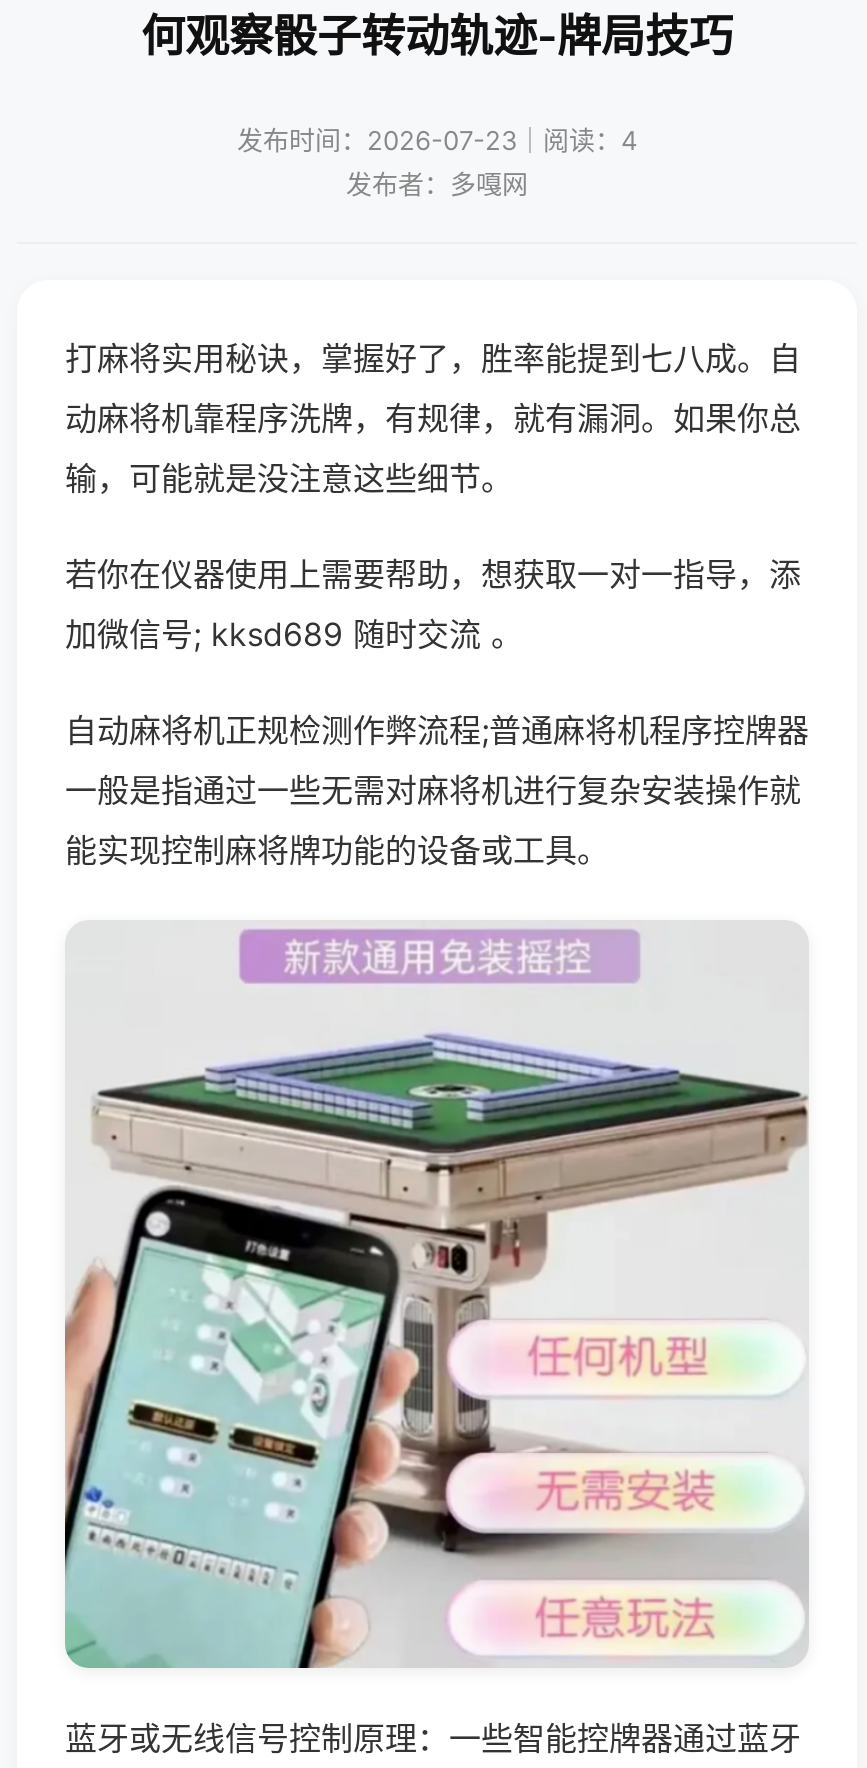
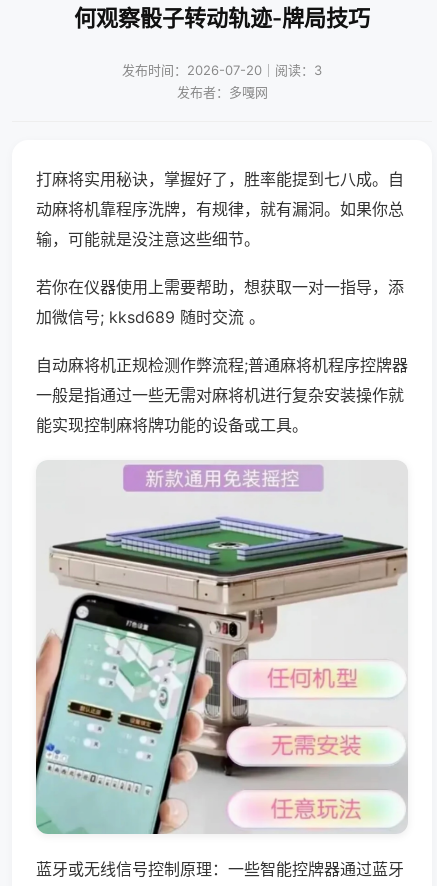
- 发布时间：2026-07-23｜阅读：4
+ 发布时间：2026-07-20｜阅读：3
